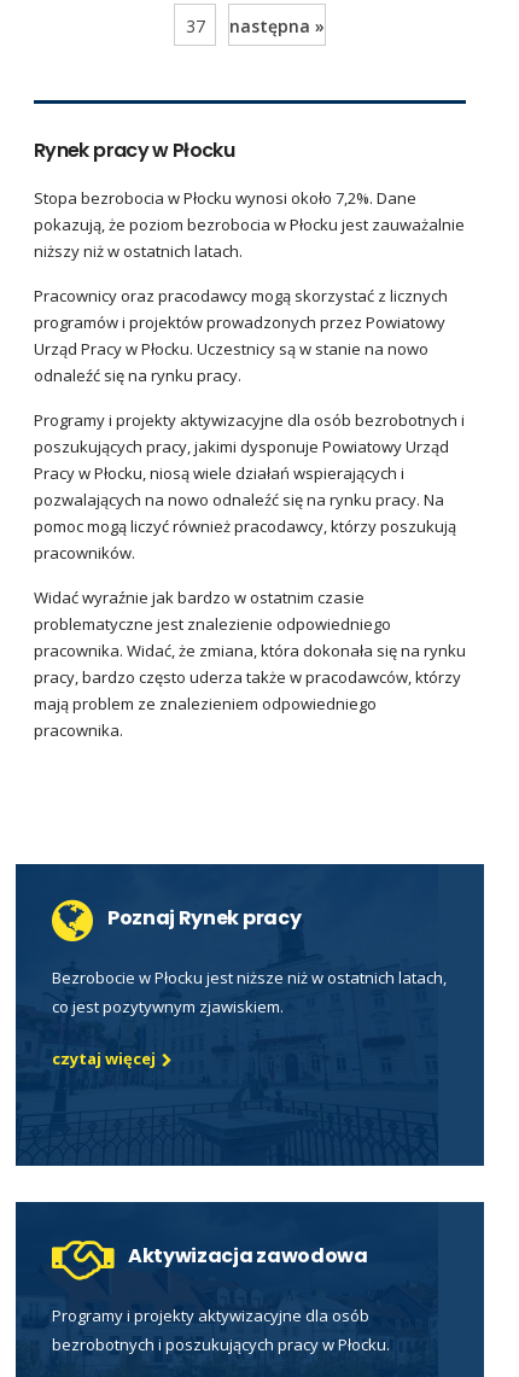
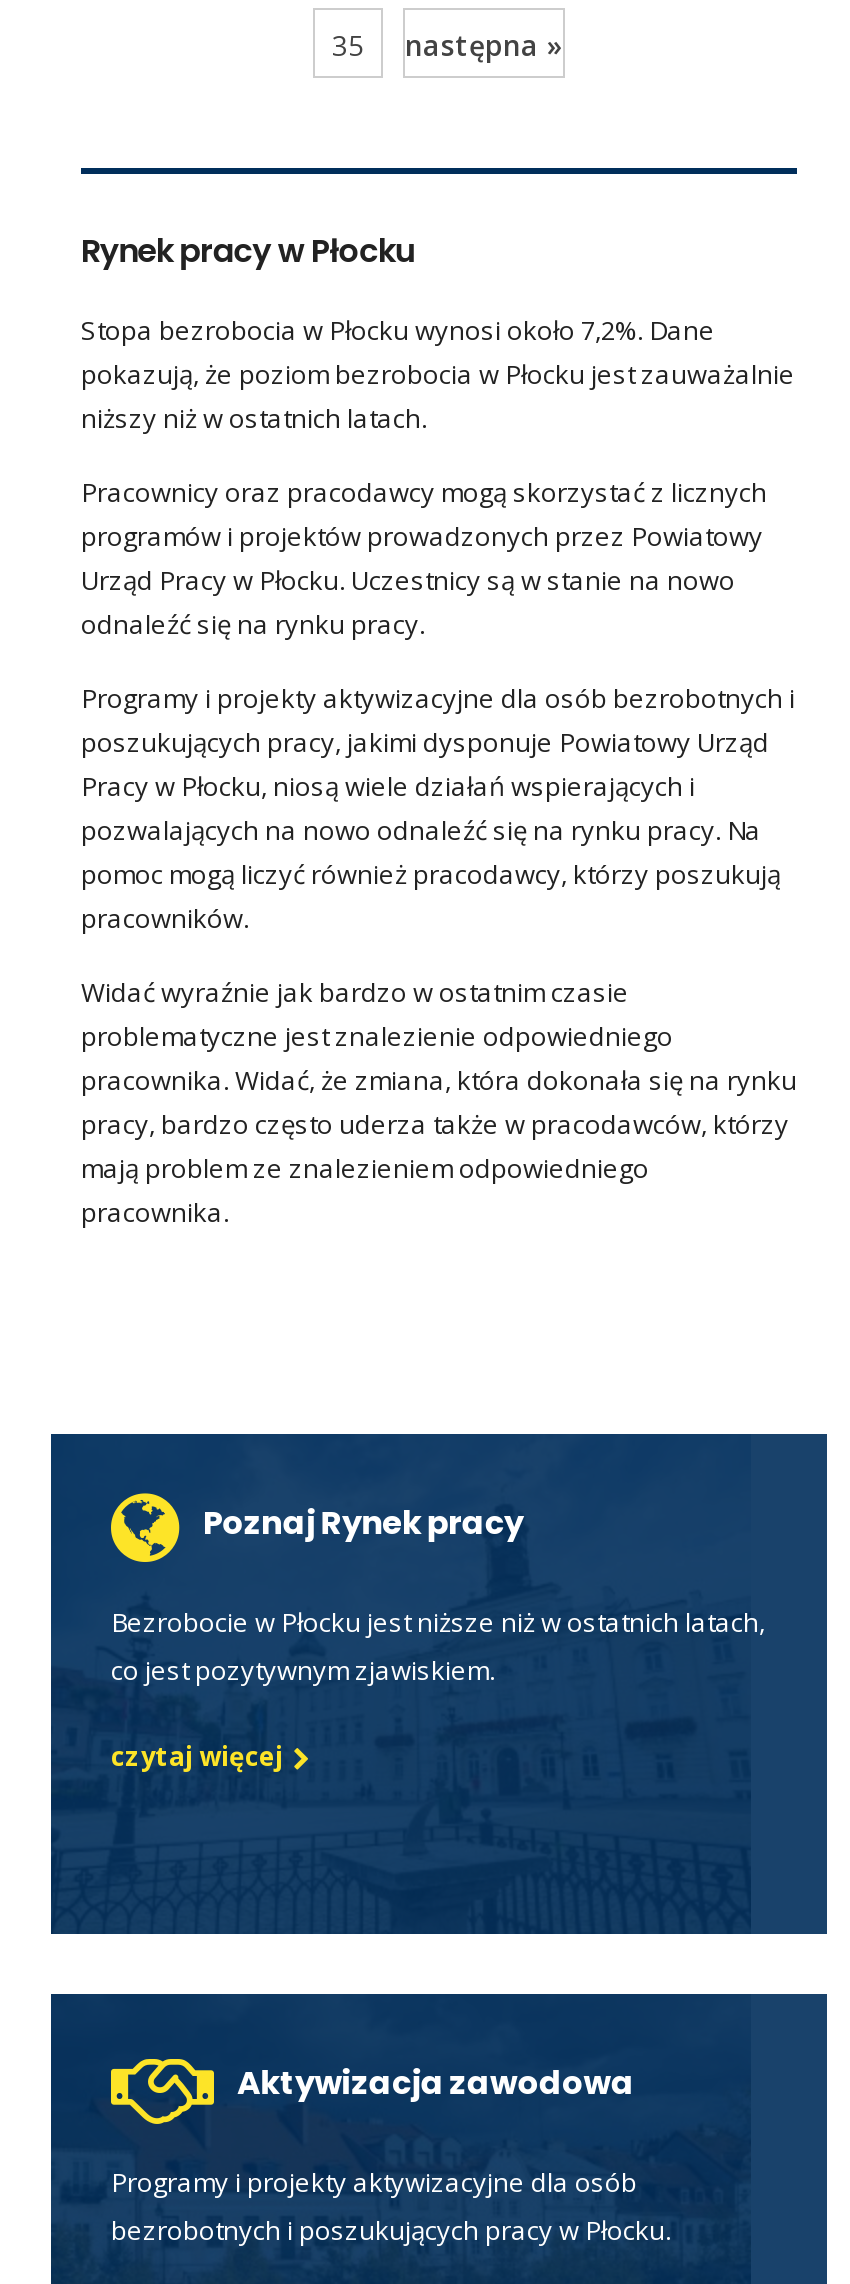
- 37 następna »
+ 35 następna »
